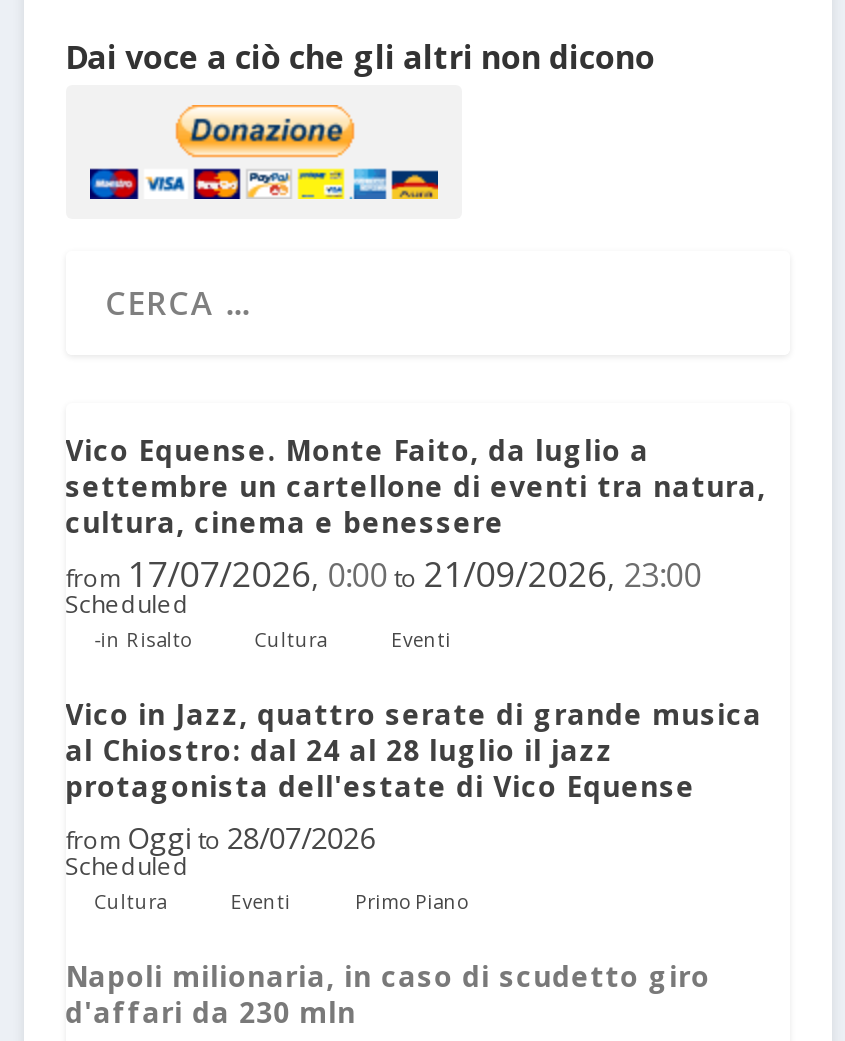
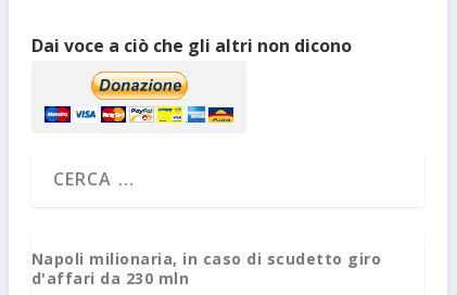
- Vico Equense. Monte Faito, da luglio a
- settembre un cartellone di eventi tra natura,
- cultura, cinema e benessere
- from 17/07/2026, 0:00 to 21/09/2026, 23:00
- Scheduled
- -in Risalto
- Cultura
- Eventi
- Vico in Jazz, quattro serate di grande musica
- al Chiostro: dal 24 al 28 luglio il jazz
- protagonista dell'estate di Vico Equense
- from Oggi to 28/07/2026
- Scheduled
- Cultura
- Eventi
- Primo Piano
